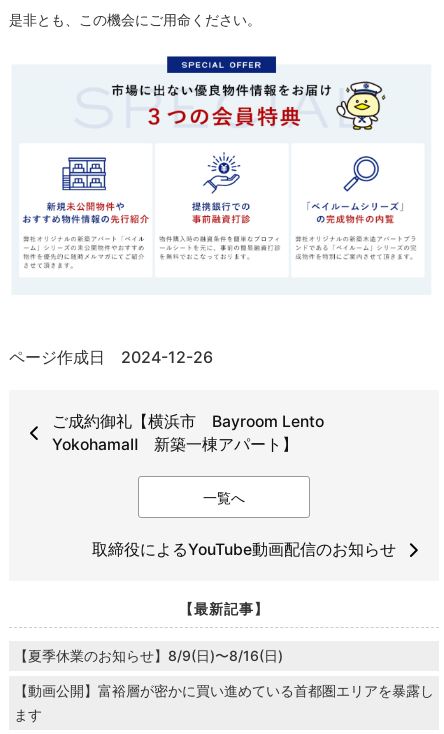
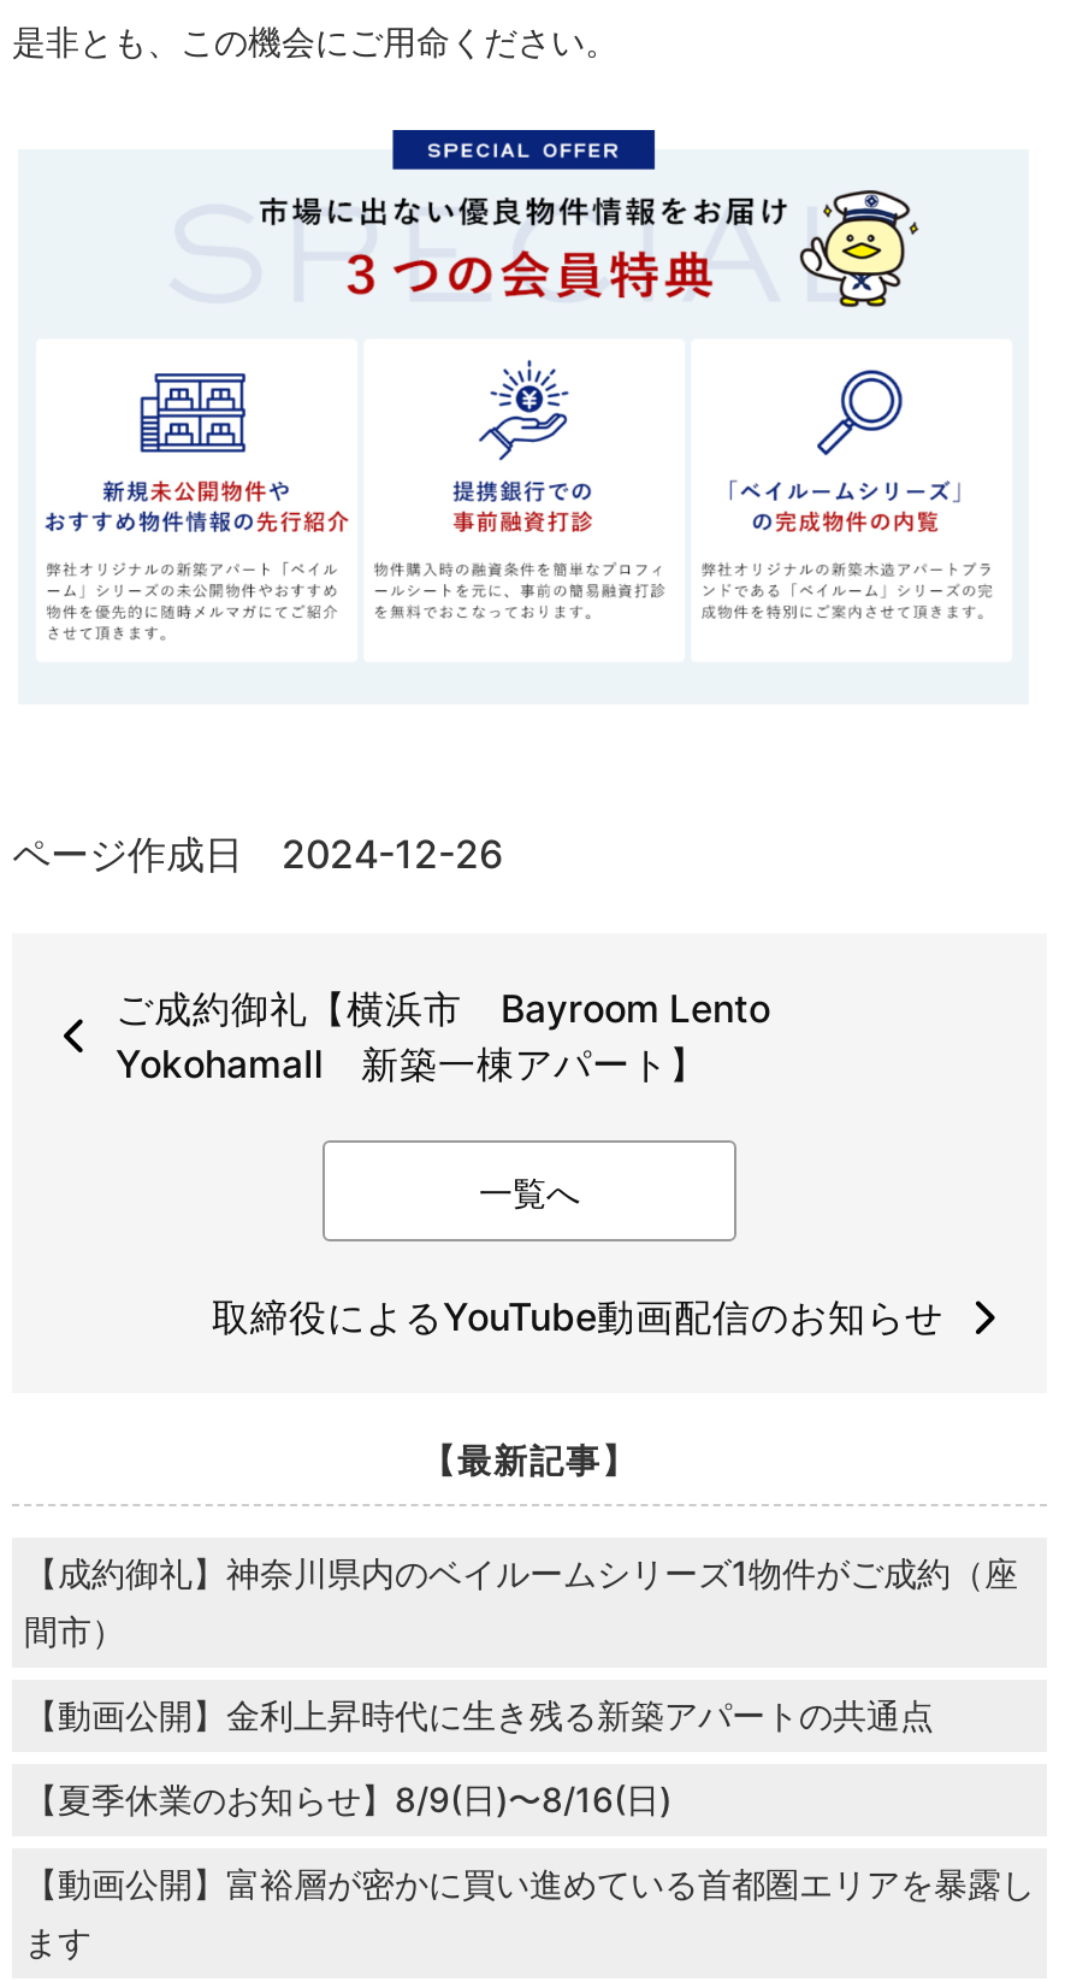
+ 【成約御礼】神奈川県内のベイルームシリーズ1物件がご成約（座
+ 間市）
+ 【動画公開】金利上昇時代に生き残る新築アパートの共通点
